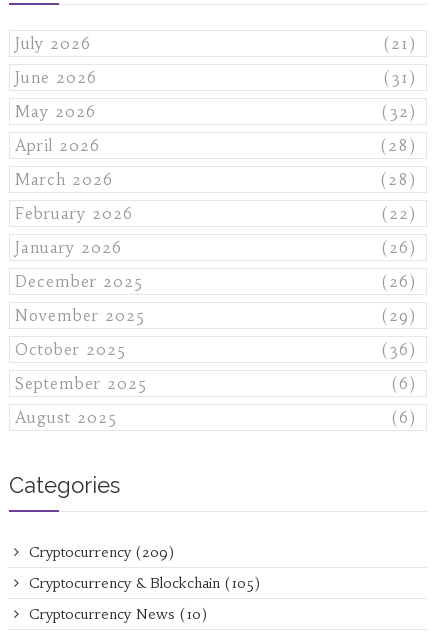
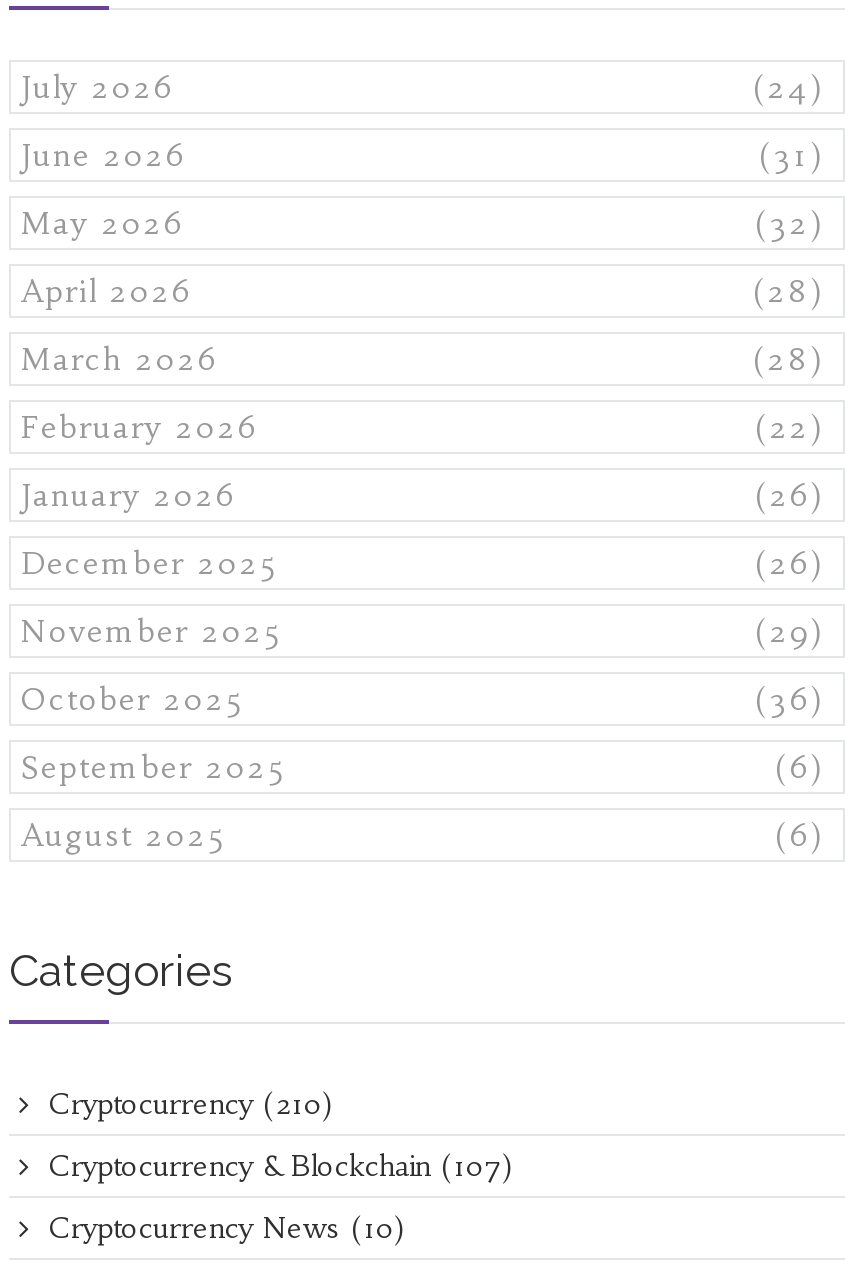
- (21)
+ (24)

- Cryptocurrency (209)
+ Cryptocurrency (210)

- Cryptocurrency & Blockchain (105)
+ Cryptocurrency & Blockchain (107)
